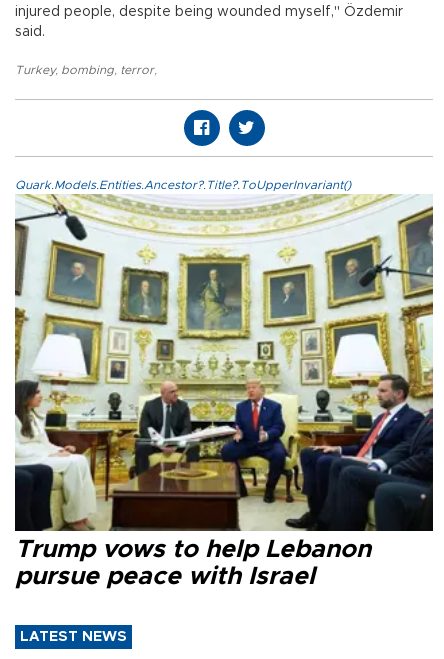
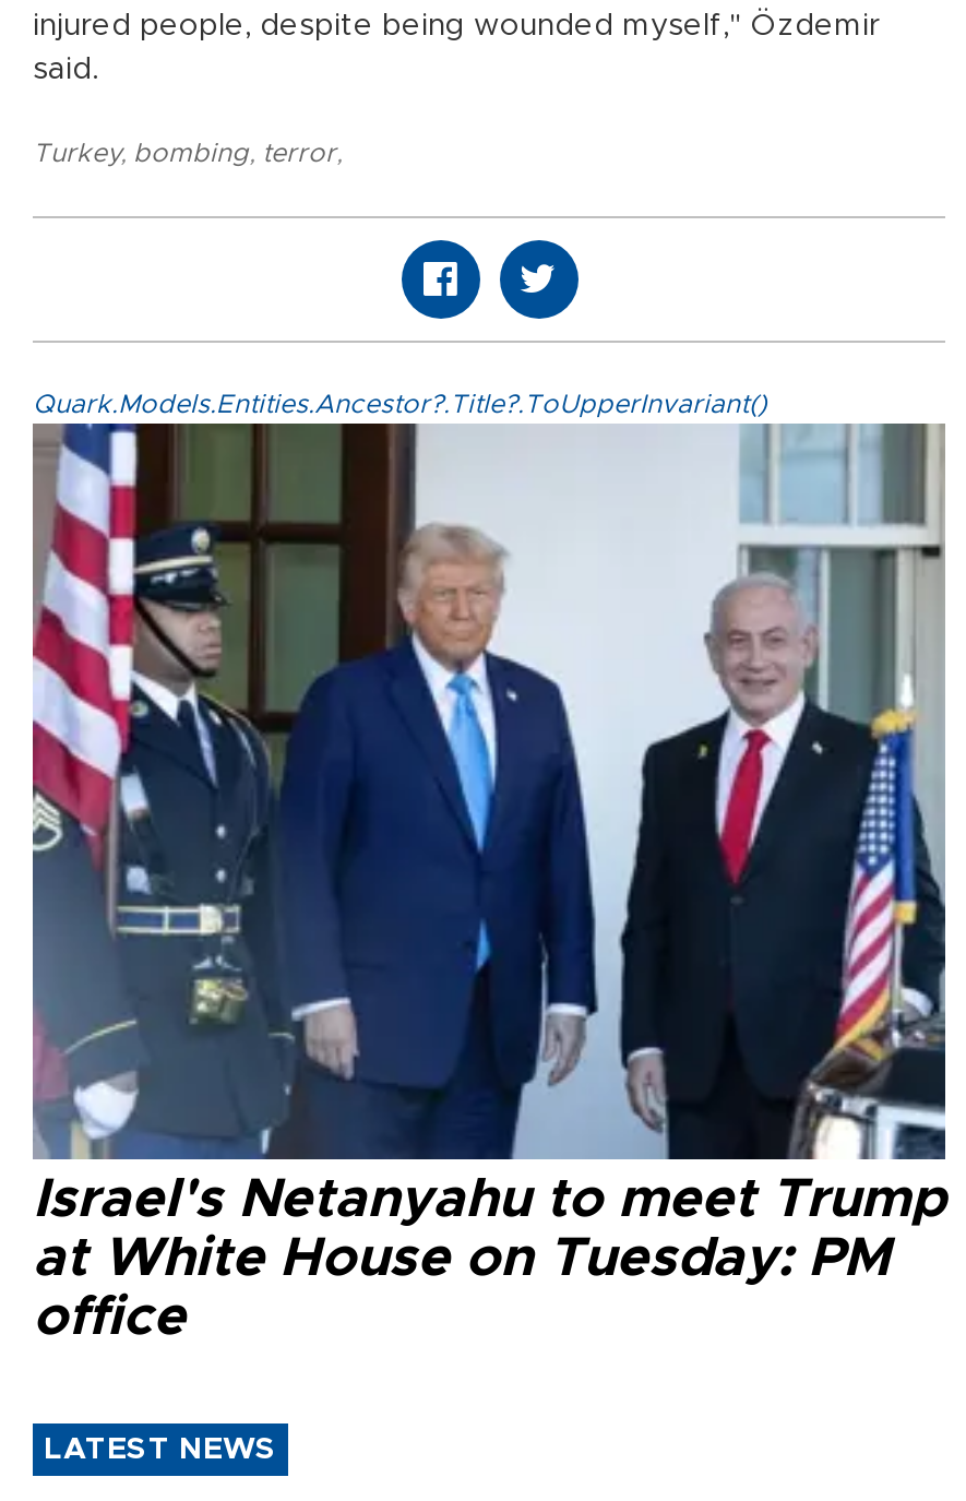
- [image]
- Trump vows to help Lebanon
- pursue peace with Israel
+ [image]
+ Israel's Netanyahu to meet Trump
+ at White House on Tuesday: PM
+ office
